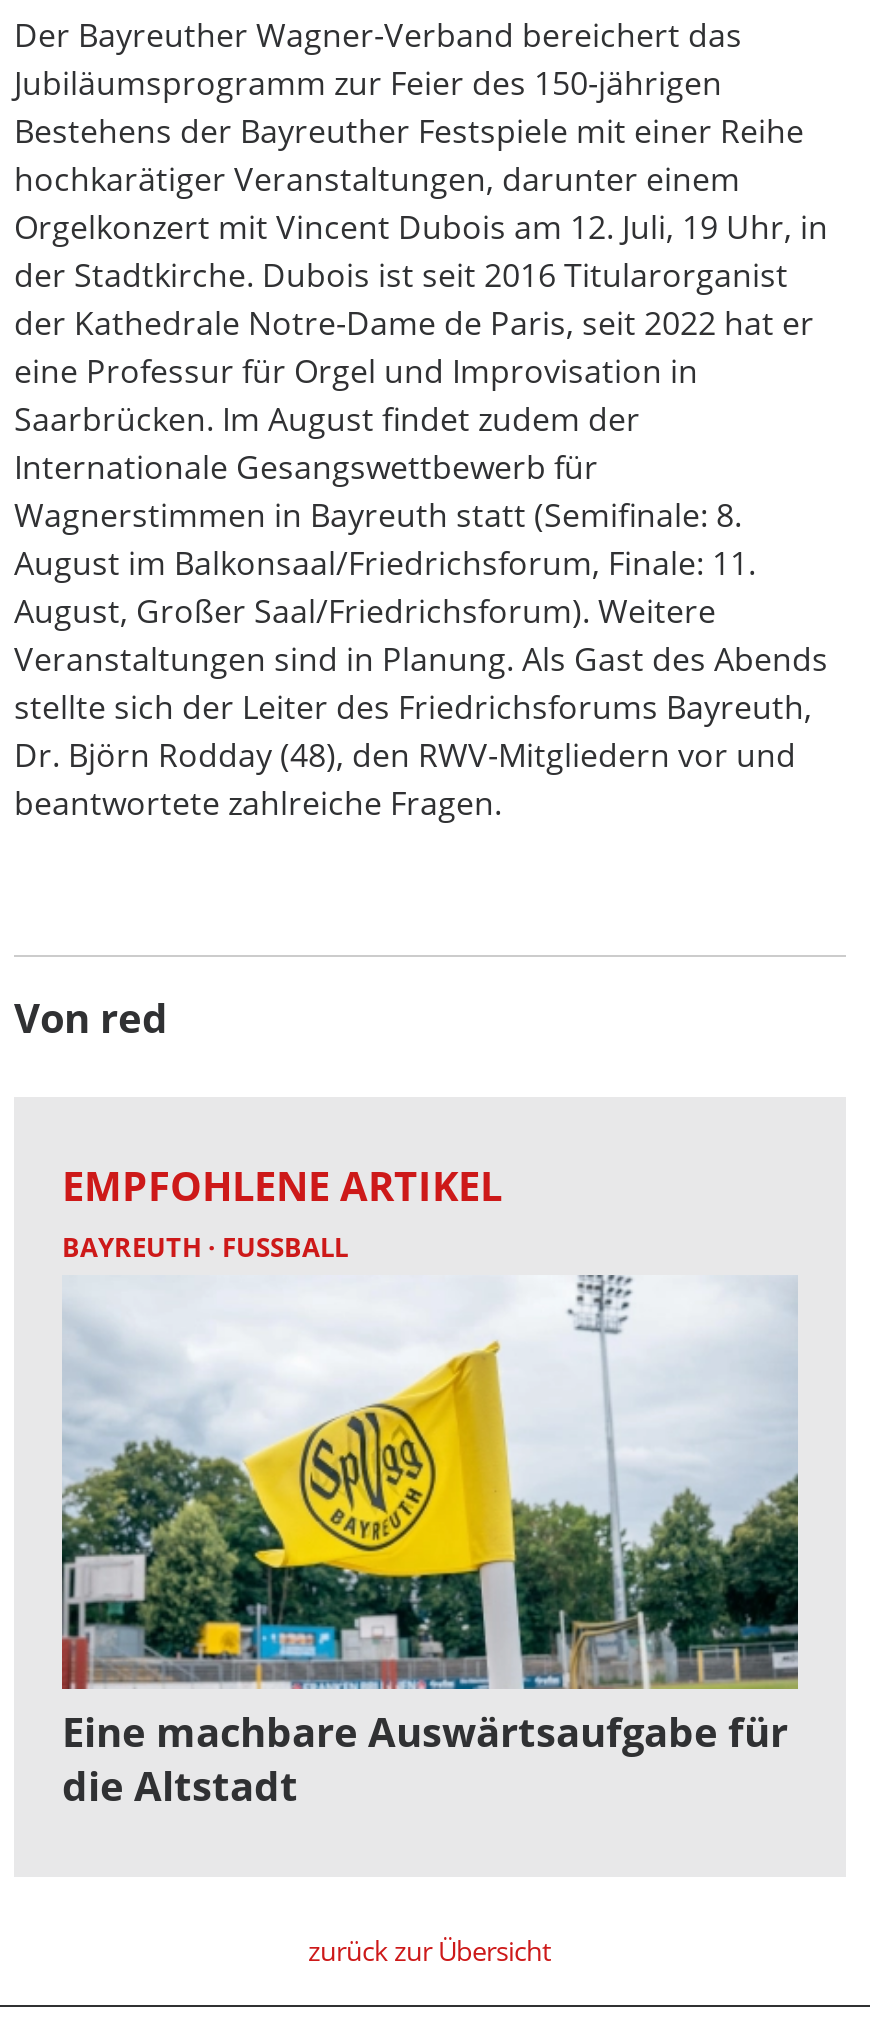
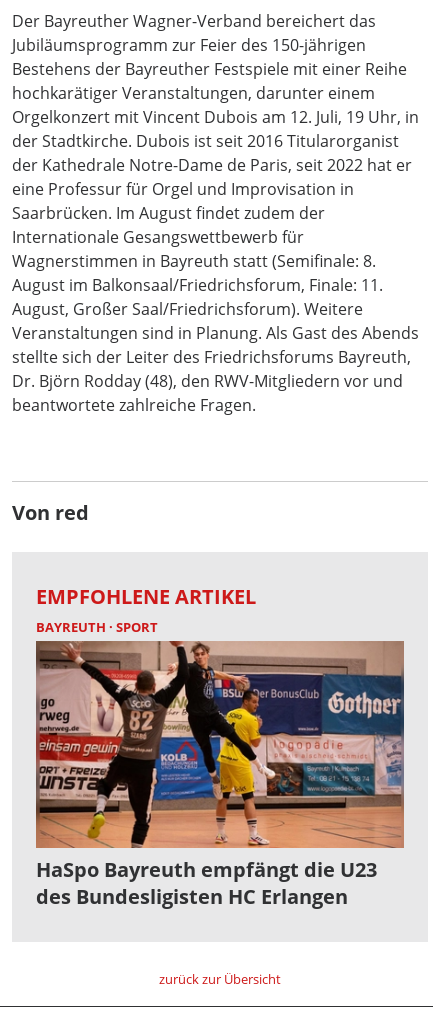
- BAYREUTH FUSSBALL
+ BAYREUTH SPORT

- [image]
- Eine machbare Auswärtsaufgabe für
- die Altstadt
+ [image]
+ HaSpo Bayreuth empfängt die U23
+ des Bundesligisten HC Erlangen
